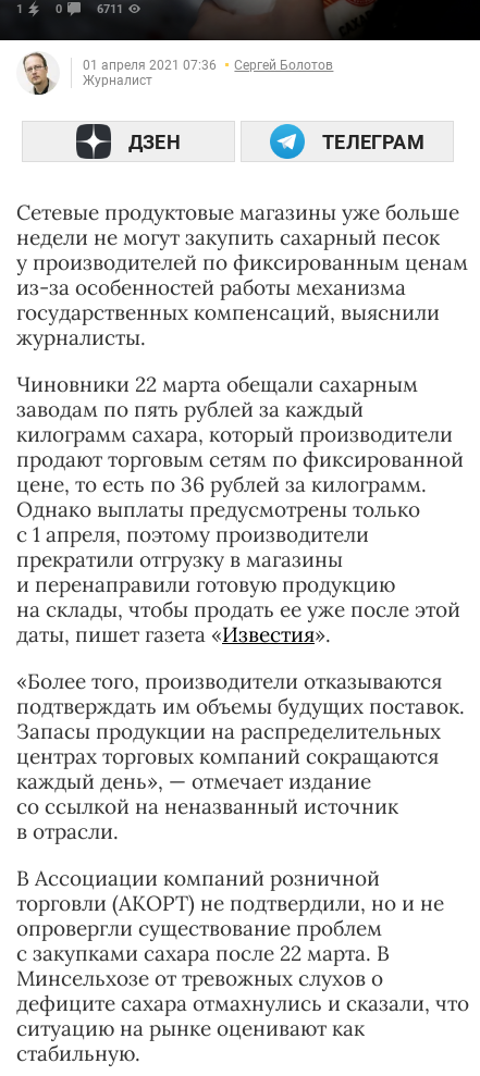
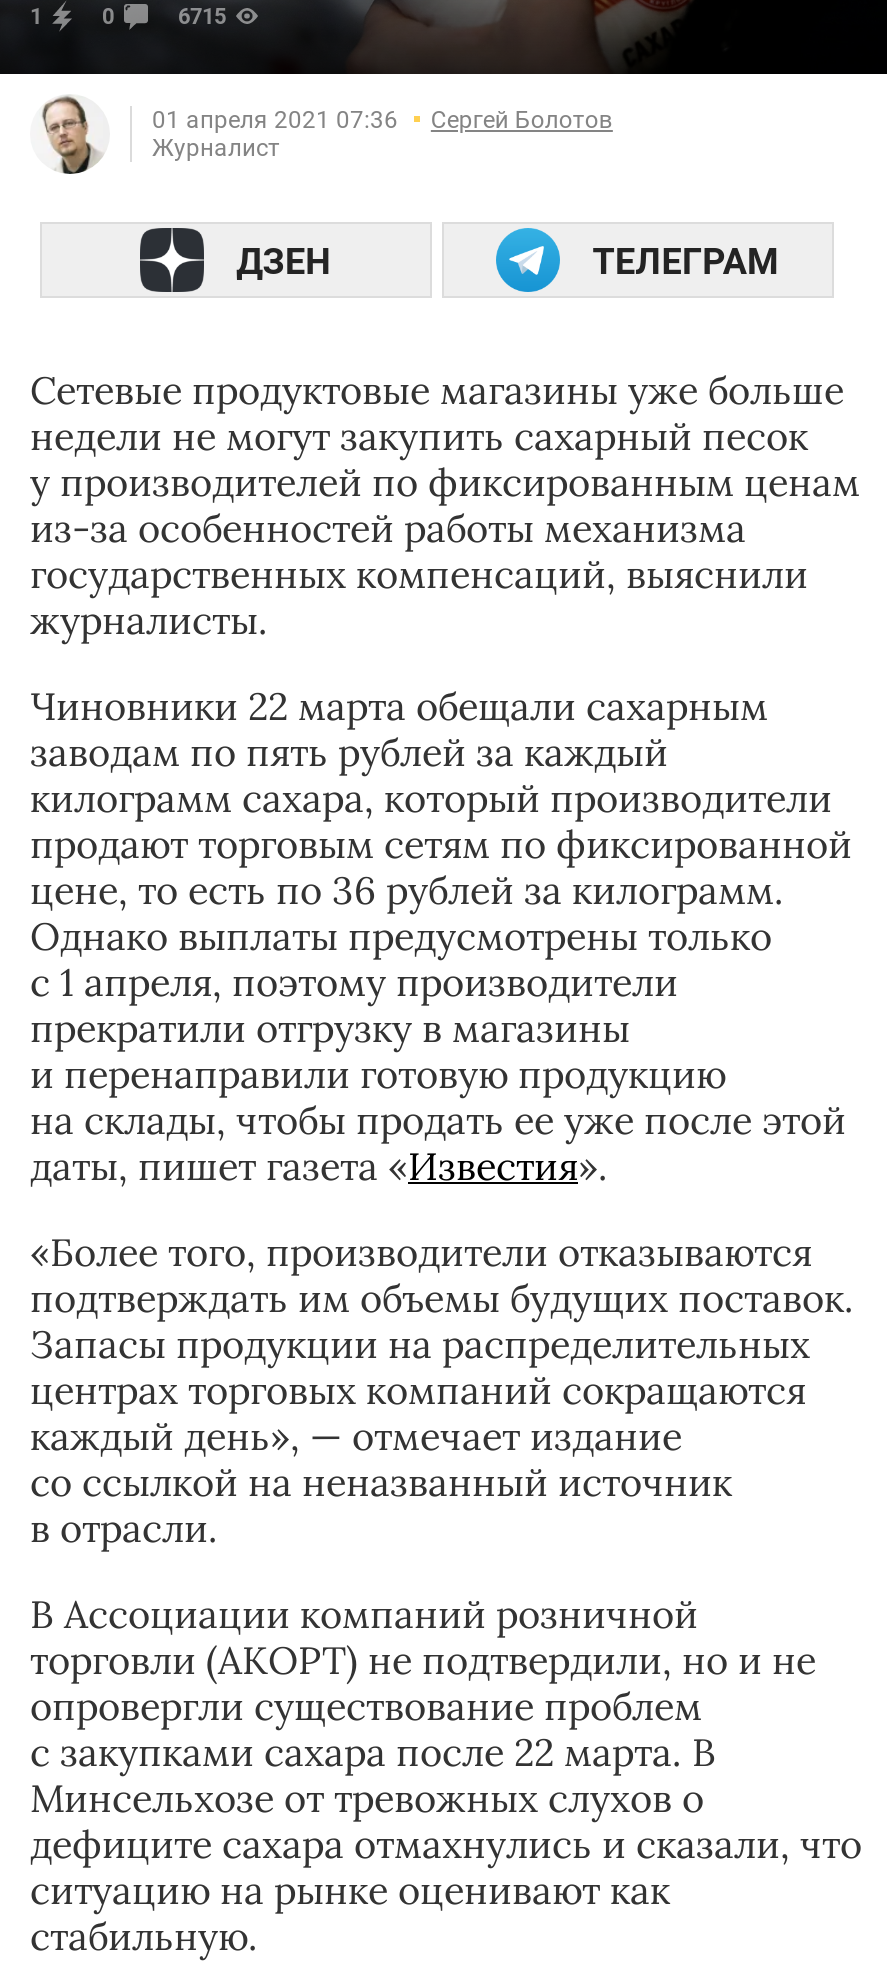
- 6711
+ 6715
